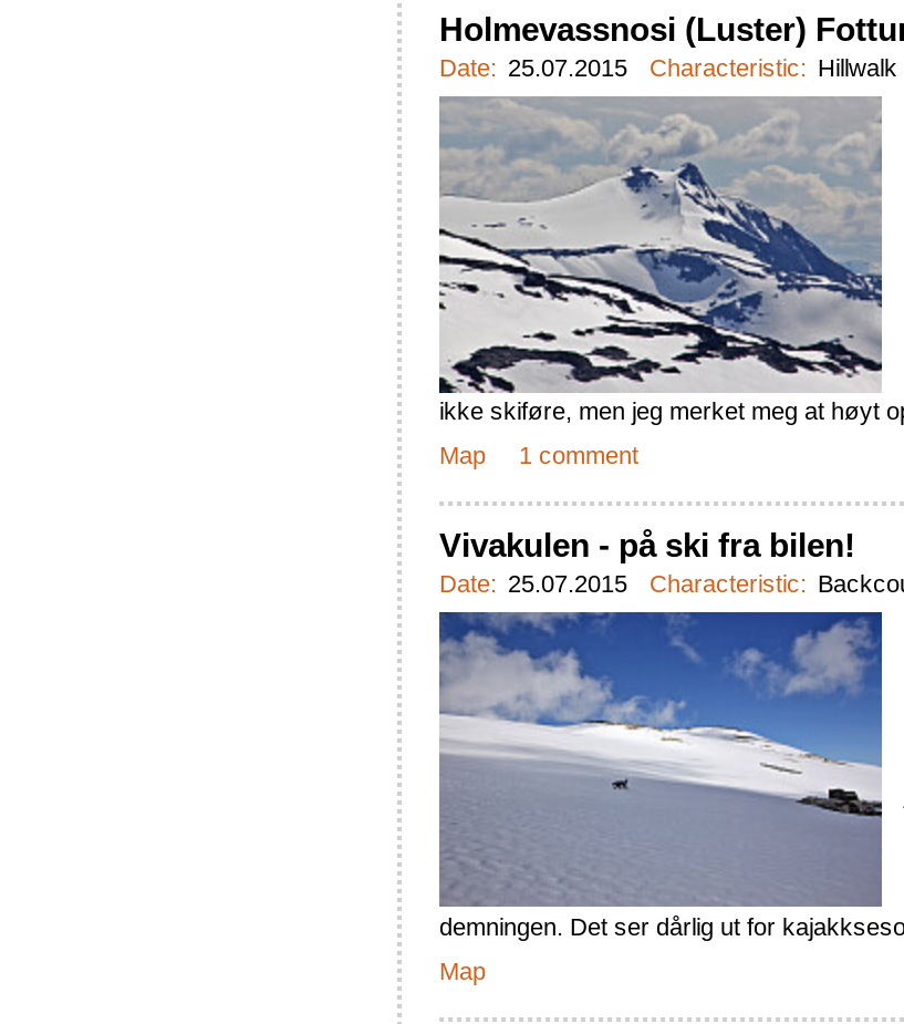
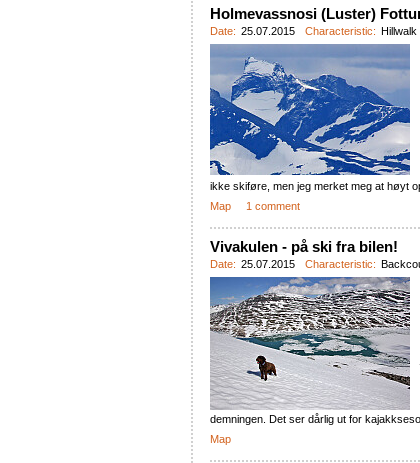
- [image]
+ [image]

- [image]
+ [image]
